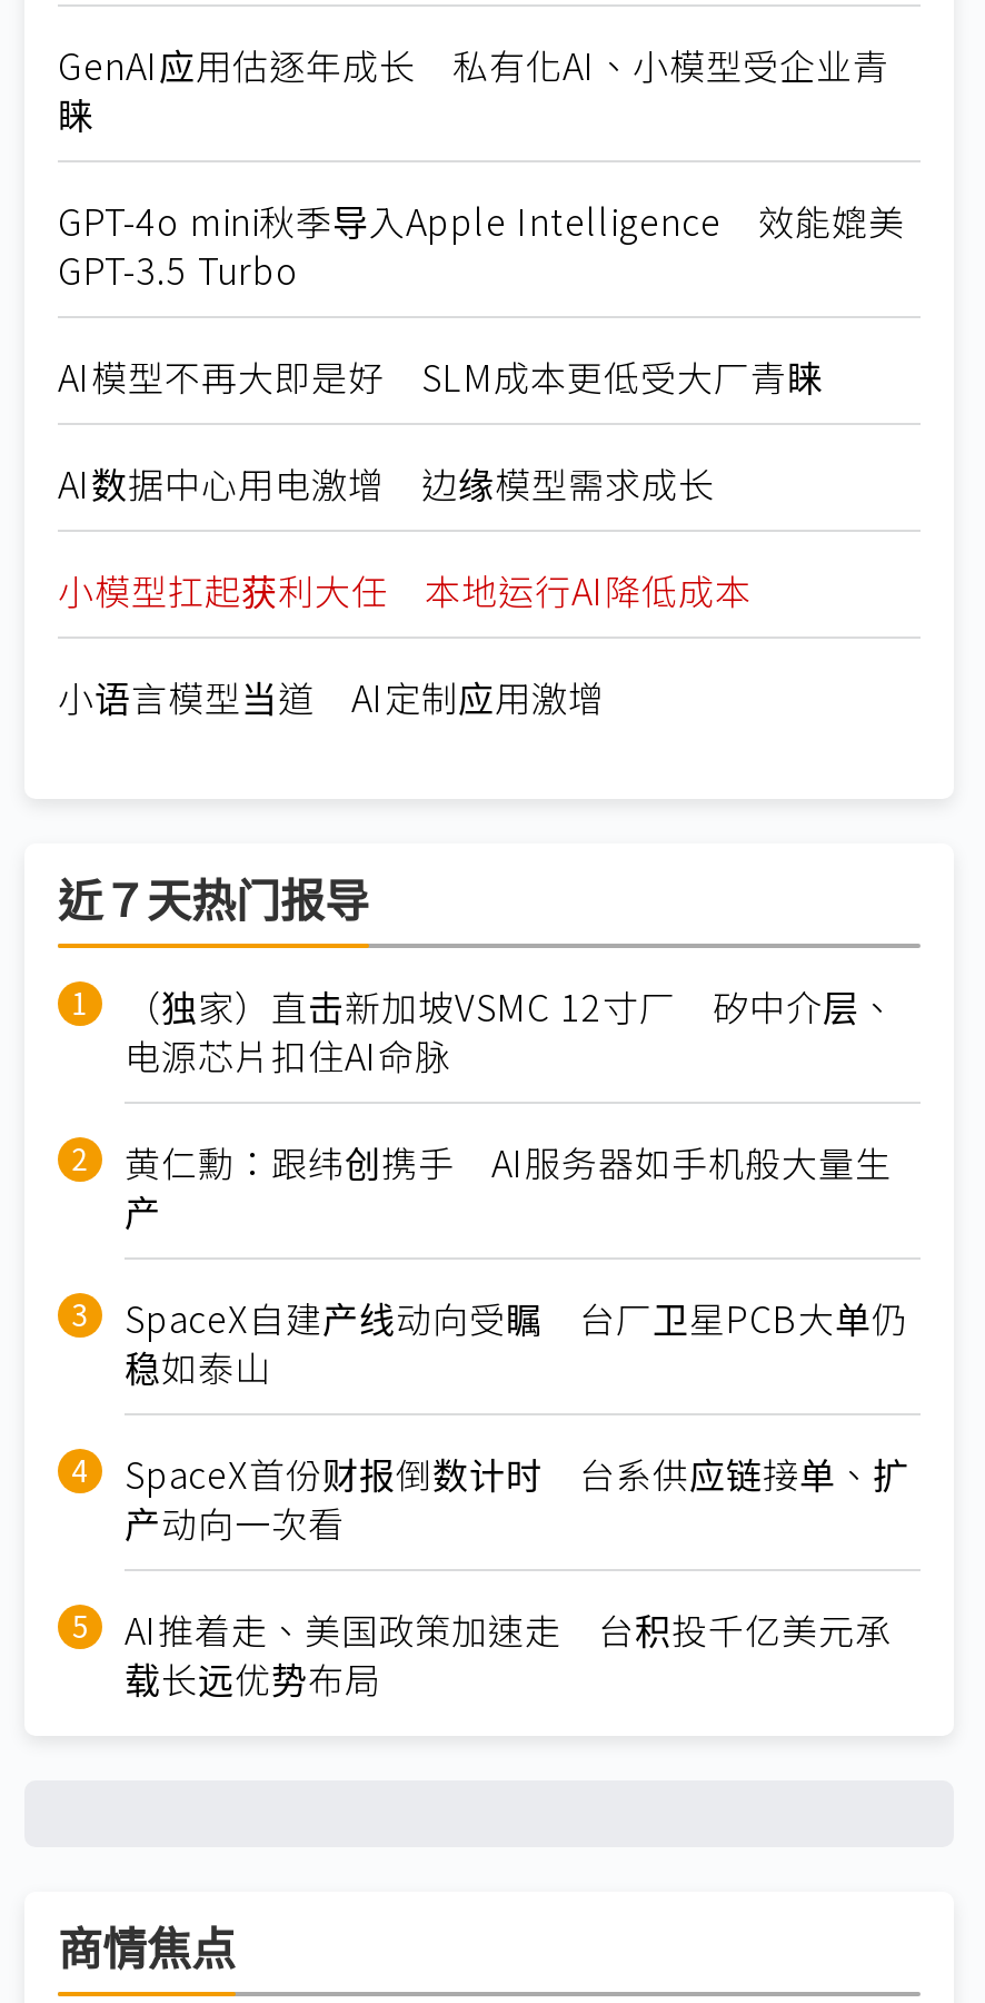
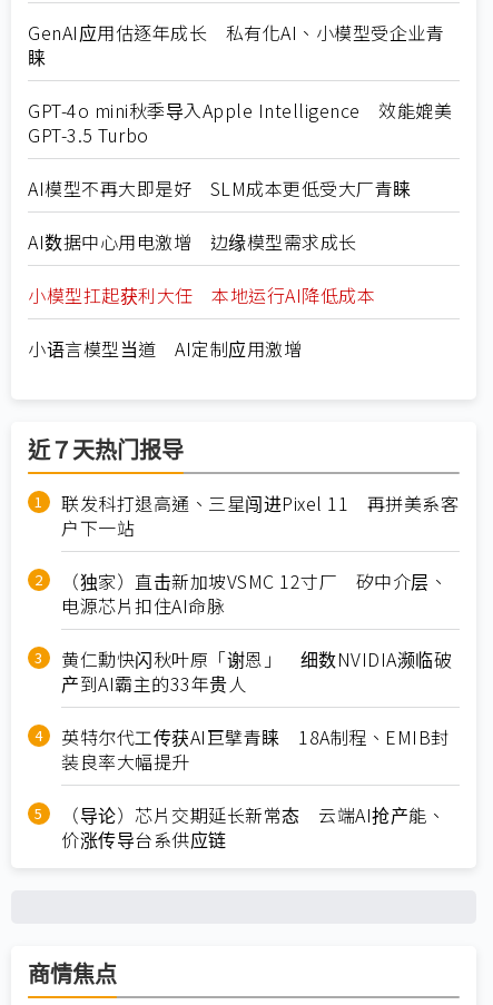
+ 联发科打退高通、三星闯进Pixel 11 再拼美系客
+ 户下一站

moved down: （独家）直击新加坡VSMC 12寸厂 矽中介层、 | 电源芯片扣住AI命脉

- 黄仁勳：跟纬创携手 AI服务器如手机般大量生
- 产
- SpaceX自建产线动向受瞩 台厂卫星PCB大单仍
- 稳如泰山
- SpaceX首份财报倒数计时 台系供应链接单、扩
- 产动向一次看
- AI推着走、美国政策加速走 台积投千亿美元承
- 载长远优势布局
+ 黄仁勳快闪秋叶原「谢恩」 细数NVIDIA濒临破
+ 产到AI霸主的33年贵人
+ 英特尔代工传获AI巨擘青睐 18A制程、EMIB封
+ 装良率大幅提升
+ （导论）芯片交期延长新常态 云端AI抢产能、
+ 价涨传导台系供应链
